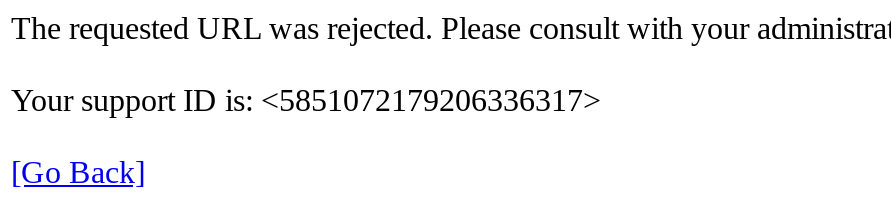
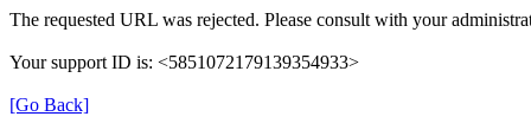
- Your support ID is: <5851072179206336317>
+ Your support ID is: <5851072179139354933>
